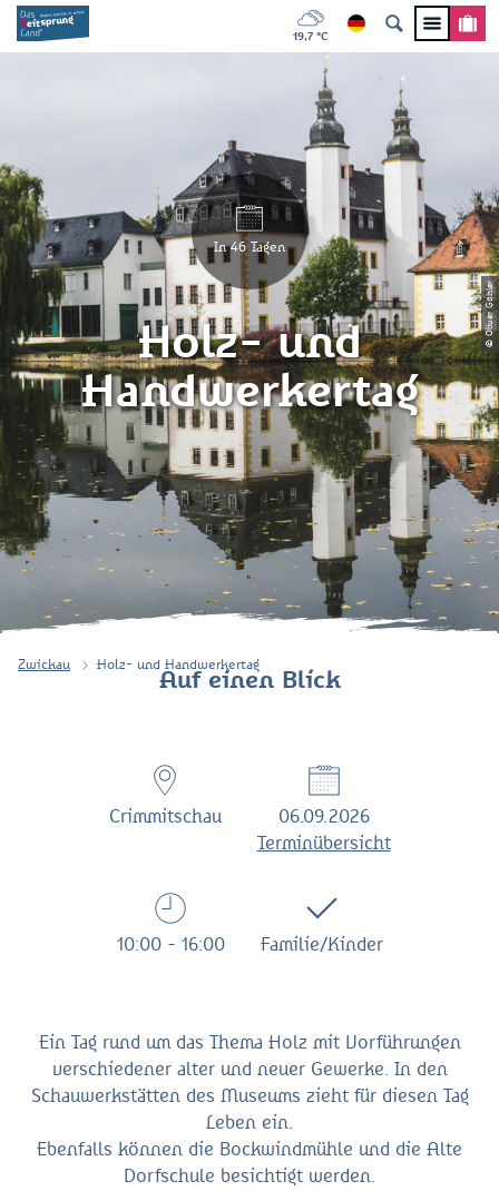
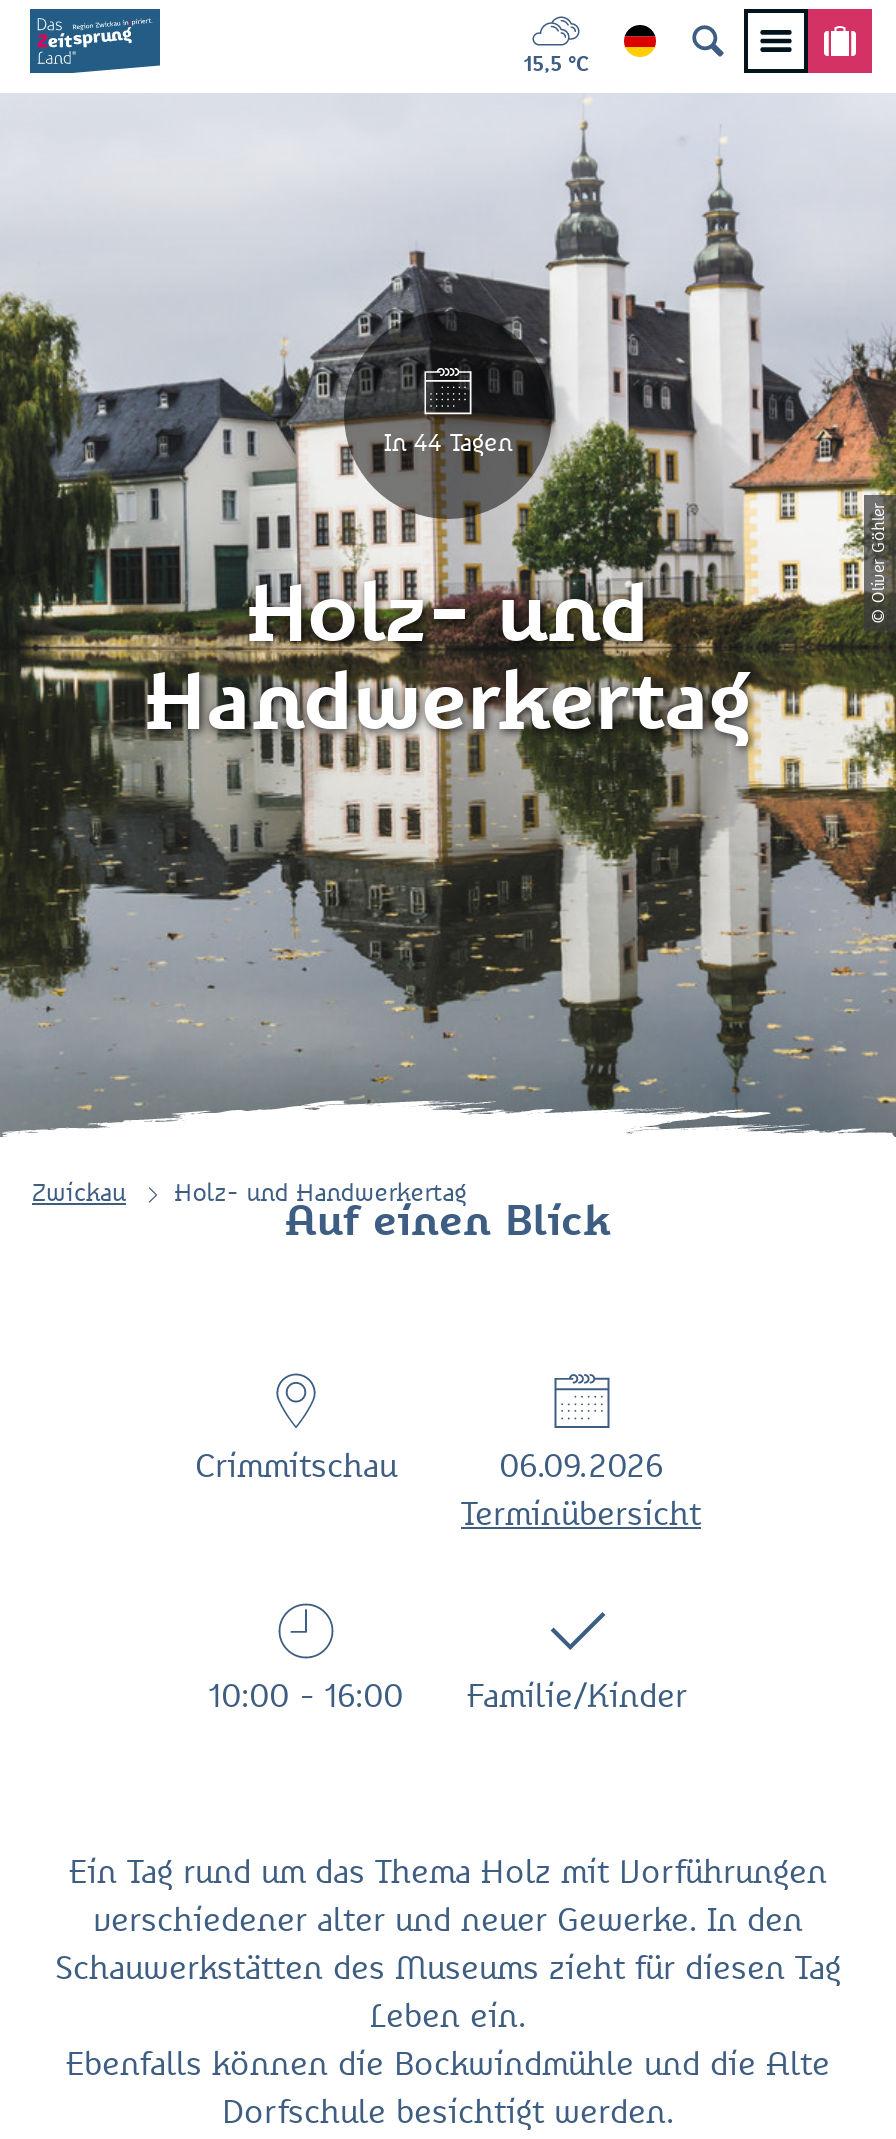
- 19,7 °C
+ 15,5 °C

- In 46 Tagen
+ In 44 Tagen
